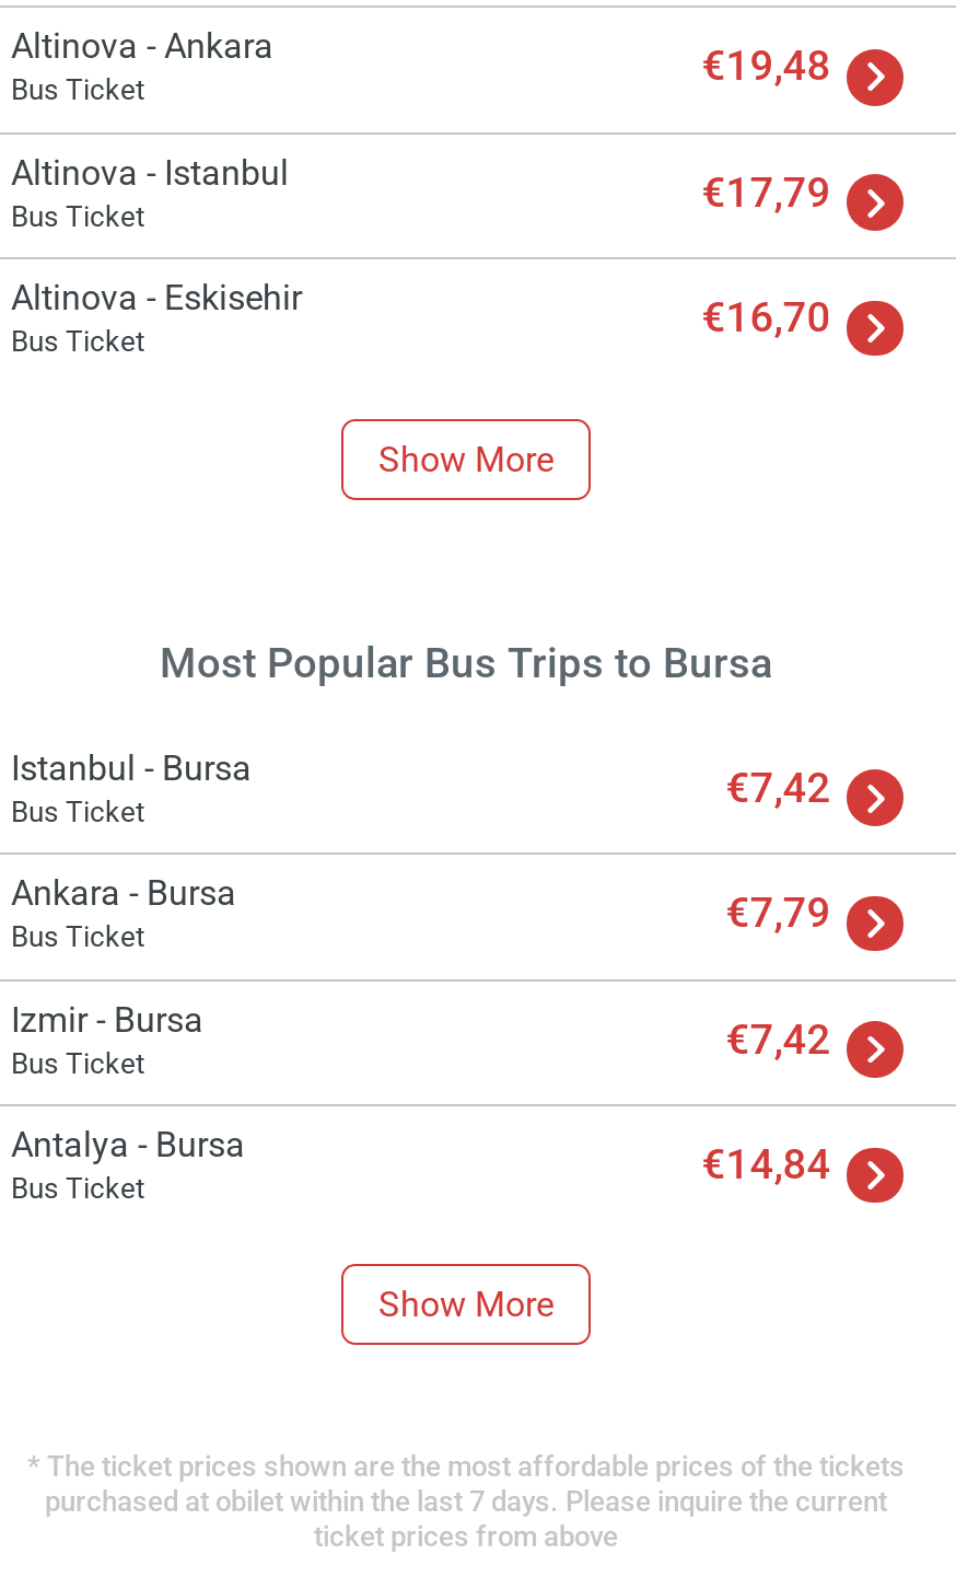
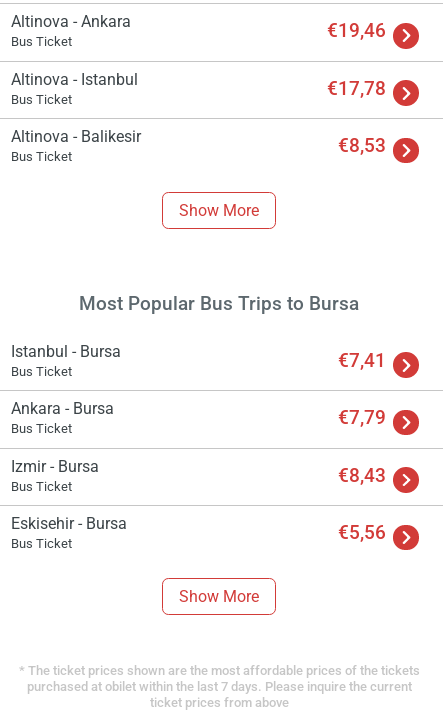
- €19,48
+ €19,46

- €17,79
+ €17,78

- Altinova - Eskisehir
+ Altinova - Balikesir

- €16,70
+ €8,53

- €7,42
+ €7,41

- €7,42
+ €8,43

- Antalya - Bursa
+ Eskisehir - Bursa

- €14,84
+ €5,56
